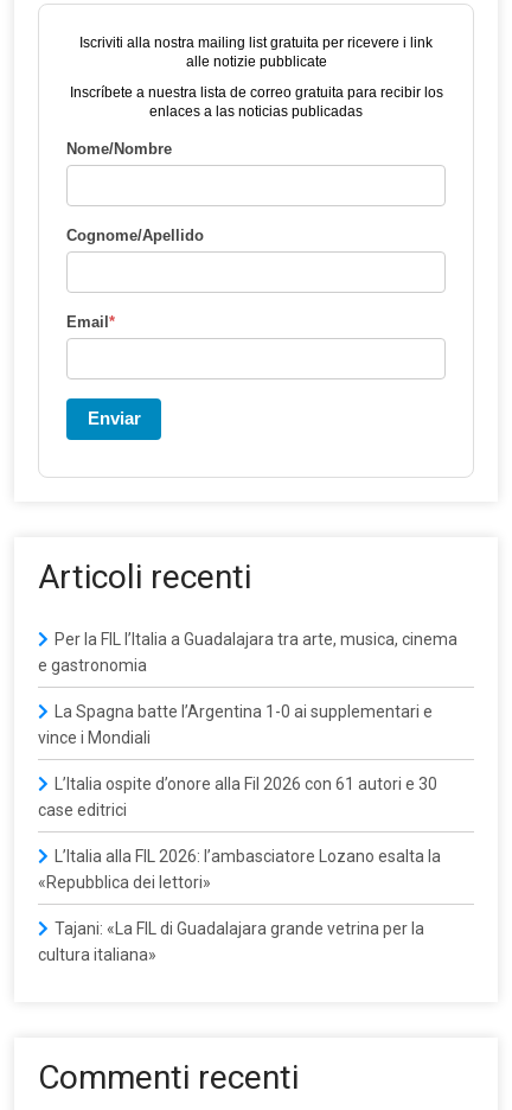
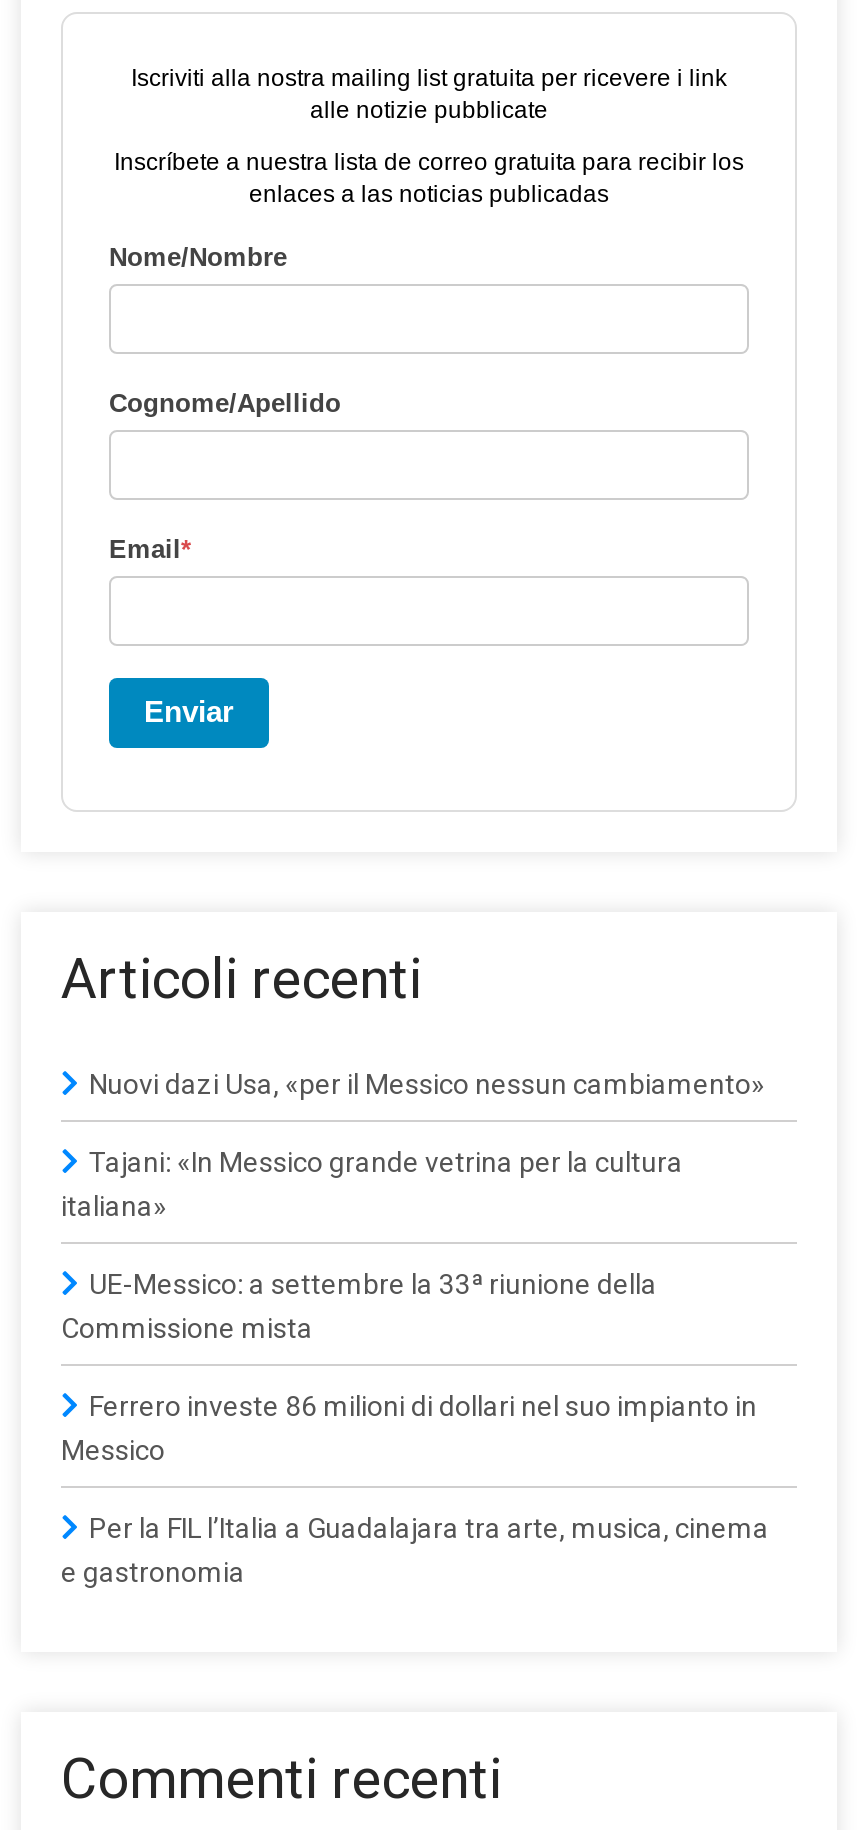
+ Nuovi dazi Usa, «per il Messico nessun cambiamento»
+ Tajani: «In Messico grande vetrina per la cultura
+ italiana»
+ UE-Messico: a settembre la 33ª riunione della
+ Commissione mista
+ Ferrero investe 86 milioni di dollari nel suo impianto in
+ Messico

moved down: Per la FIL l’Italia a Guadalajara tra arte, musica, cinema | e gastronomia

- La Spagna batte l’Argentina 1-0 ai supplementari e
- vince i Mondiali
- L’Italia ospite d’onore alla Fil 2026 con 61 autori e 30
- case editrici
- L’Italia alla FIL 2026: l’ambasciatore Lozano esalta la
- «Repubblica dei lettori»
- Tajani: «La FIL di Guadalajara grande vetrina per la
- cultura italiana»
